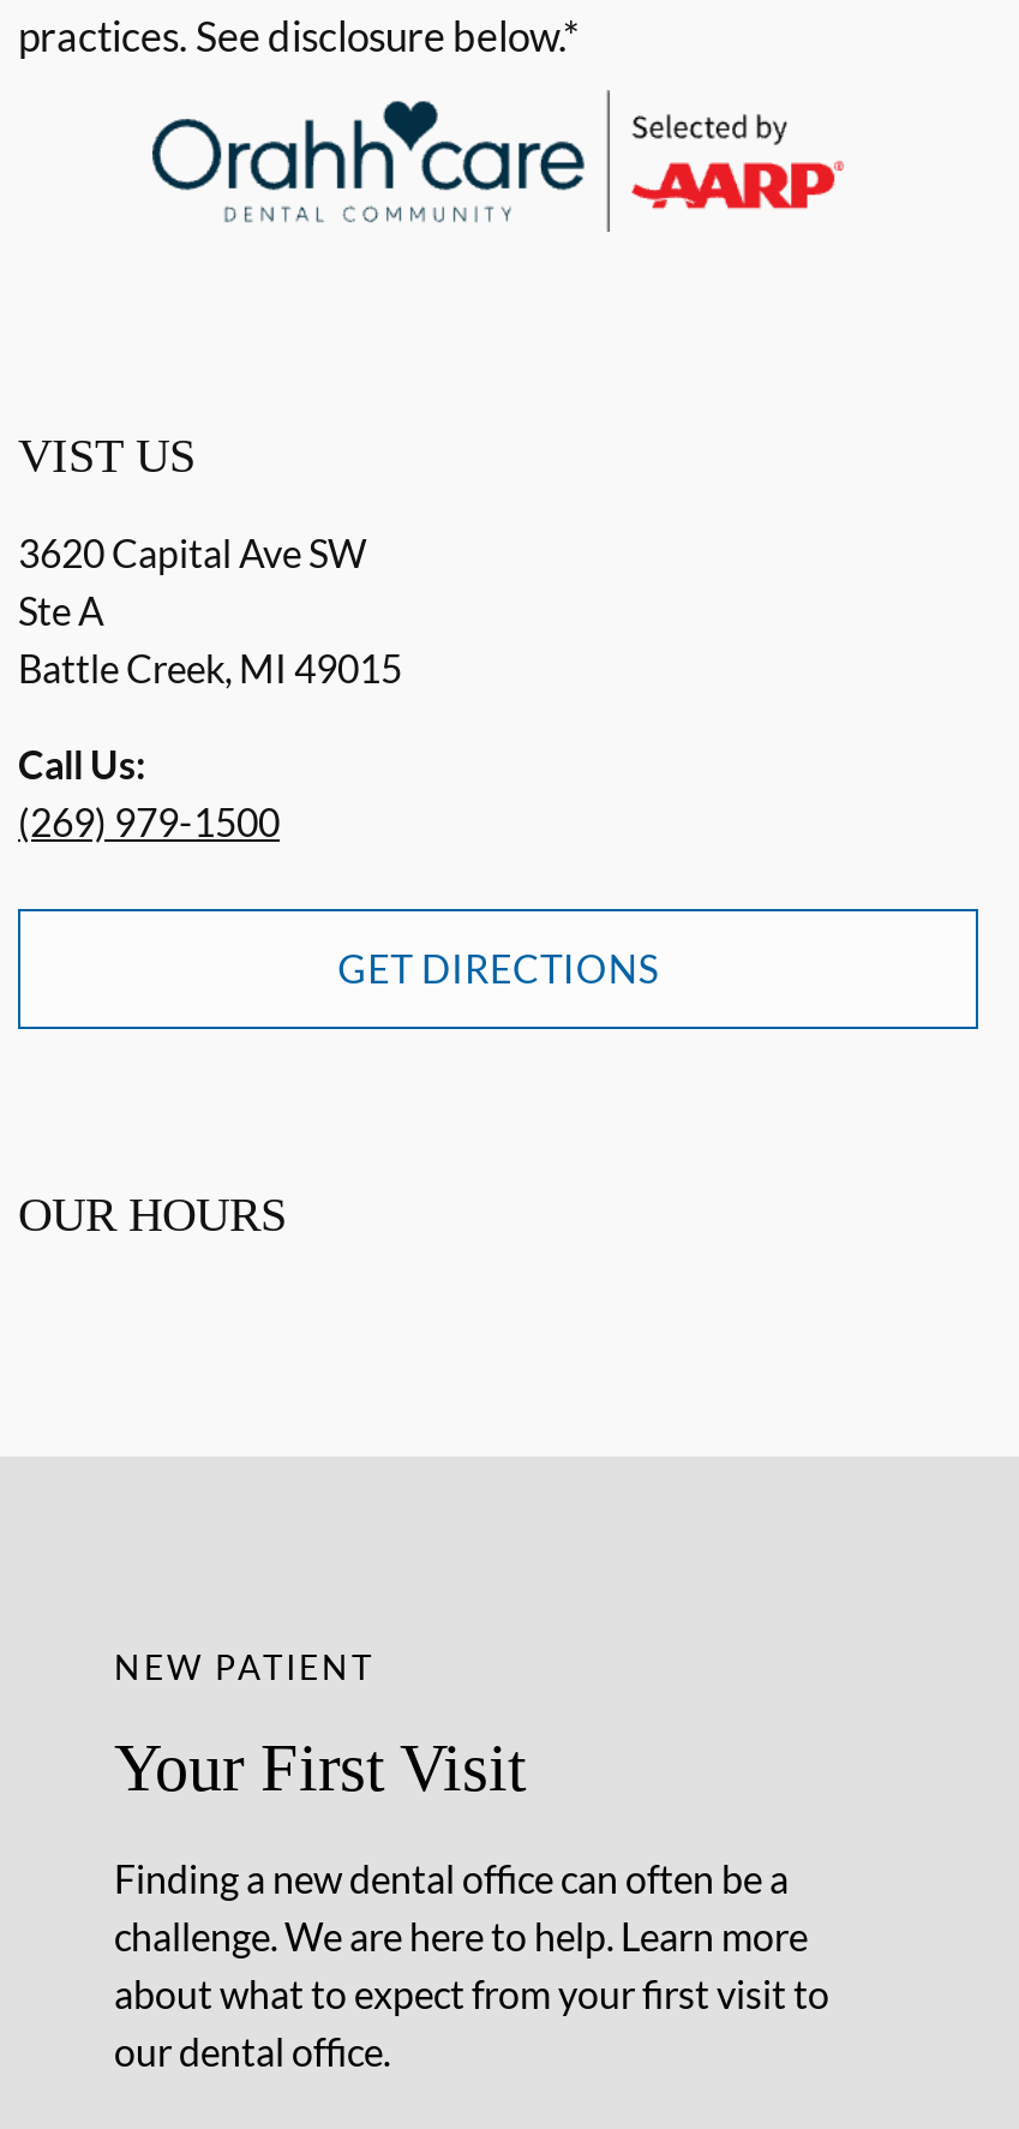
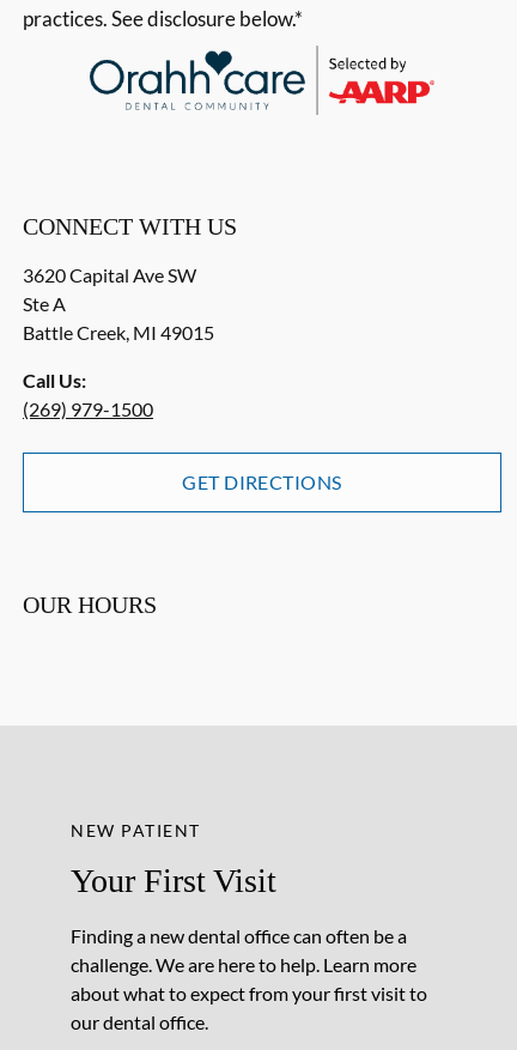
- VIST US
+ CONNECT WITH US
